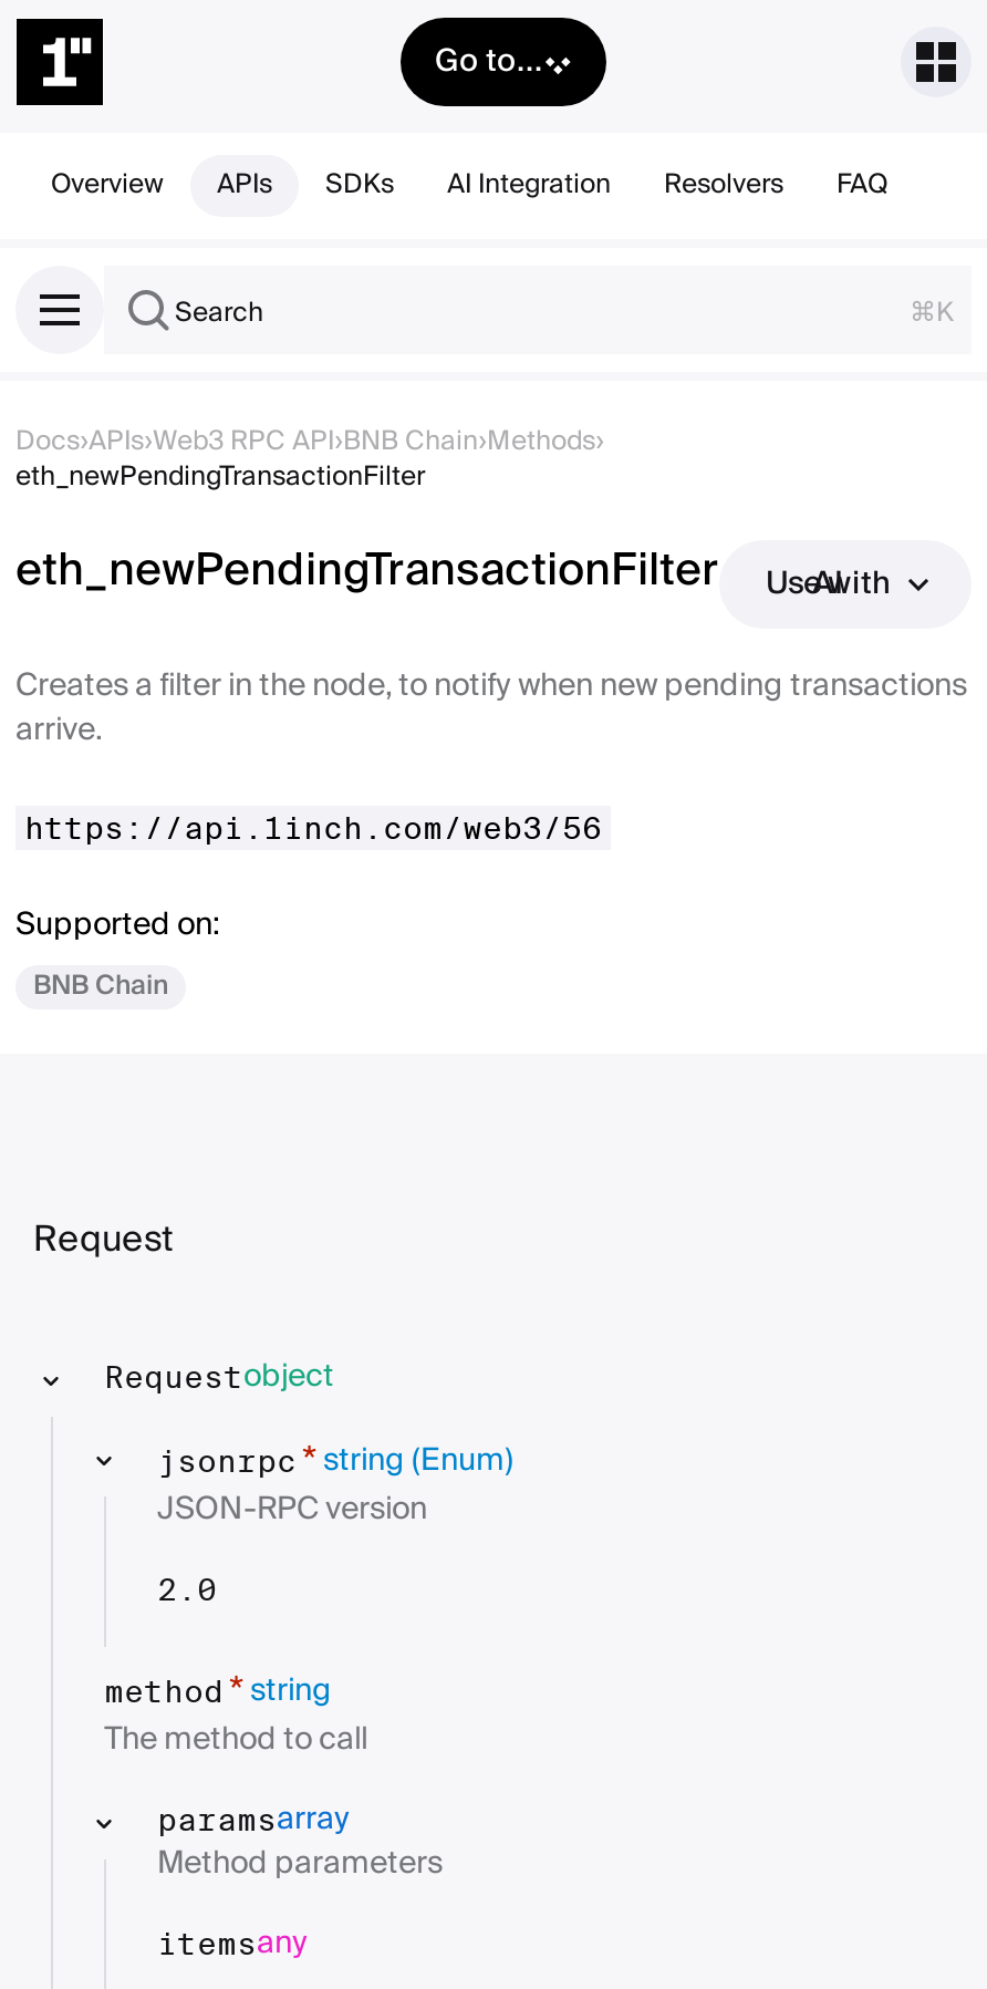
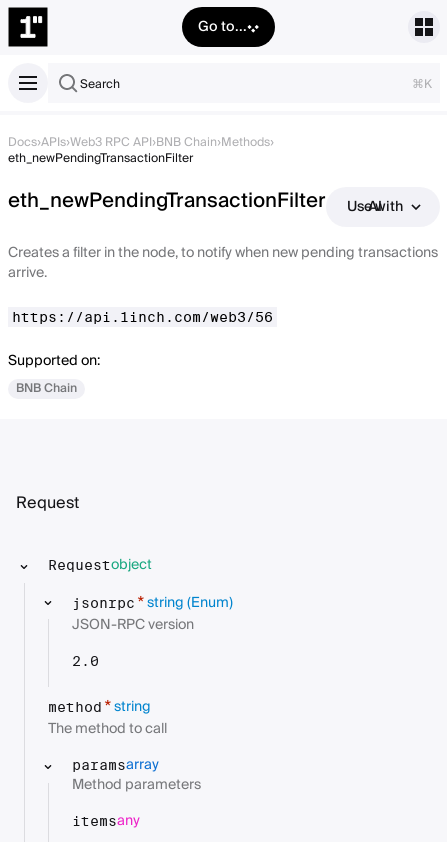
- Overview
- APIs
- SDKs
- AI Integration
- Resolvers
- FAQ
